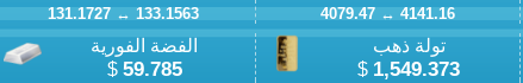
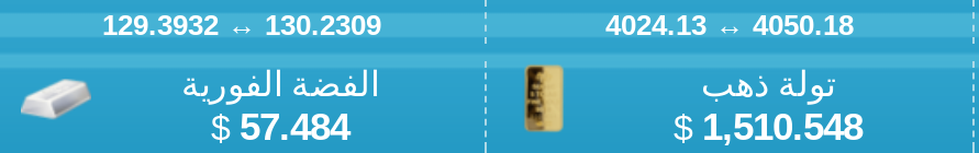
- 131.1727
+ 129.3932

- 133.1563
+ 130.2309

- 4079.47
+ 4024.13

- 4141.16
+ 4050.18

- 59.785
+ 57.484

- 1,549.373
+ 1,510.548
